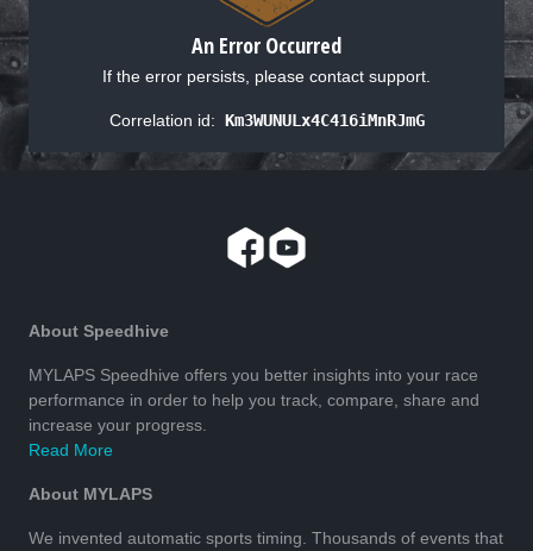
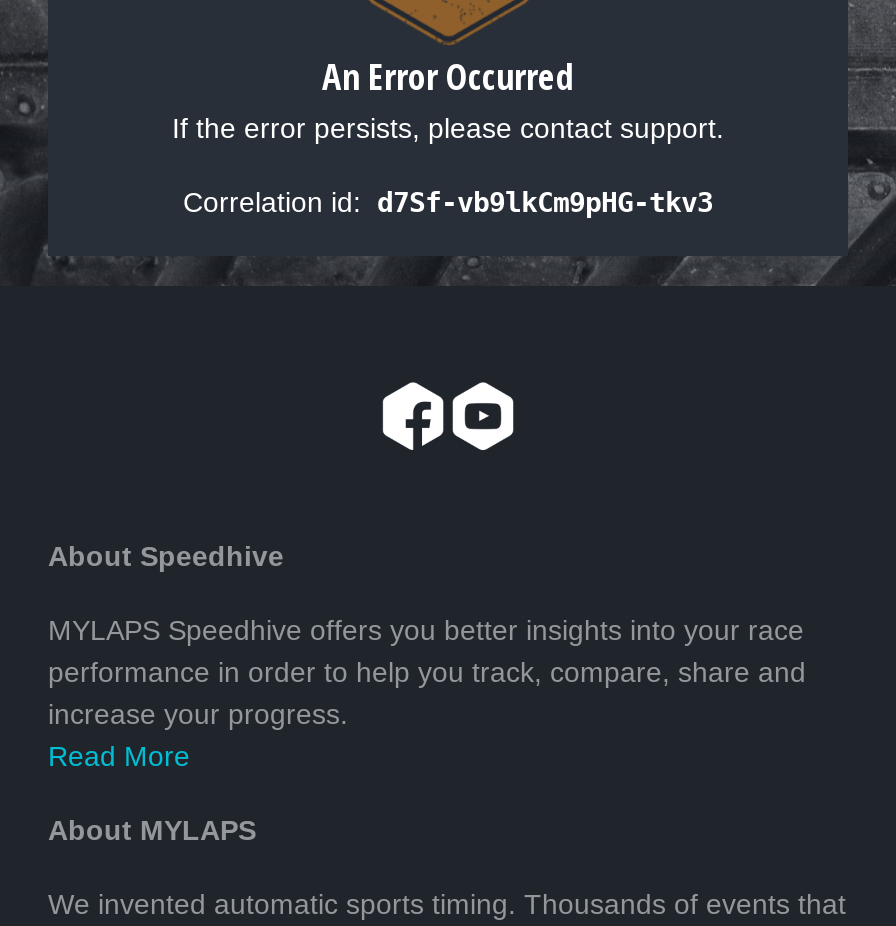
- Correlation id: Km3WUNULx4C416iMnRJmG
+ Correlation id: d7Sf-vb9lkCm9pHG-tkv3
